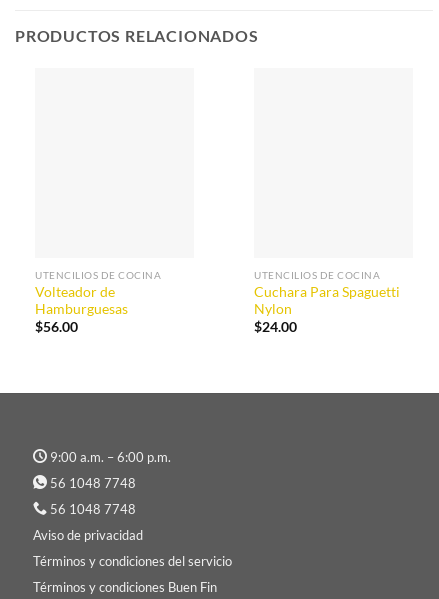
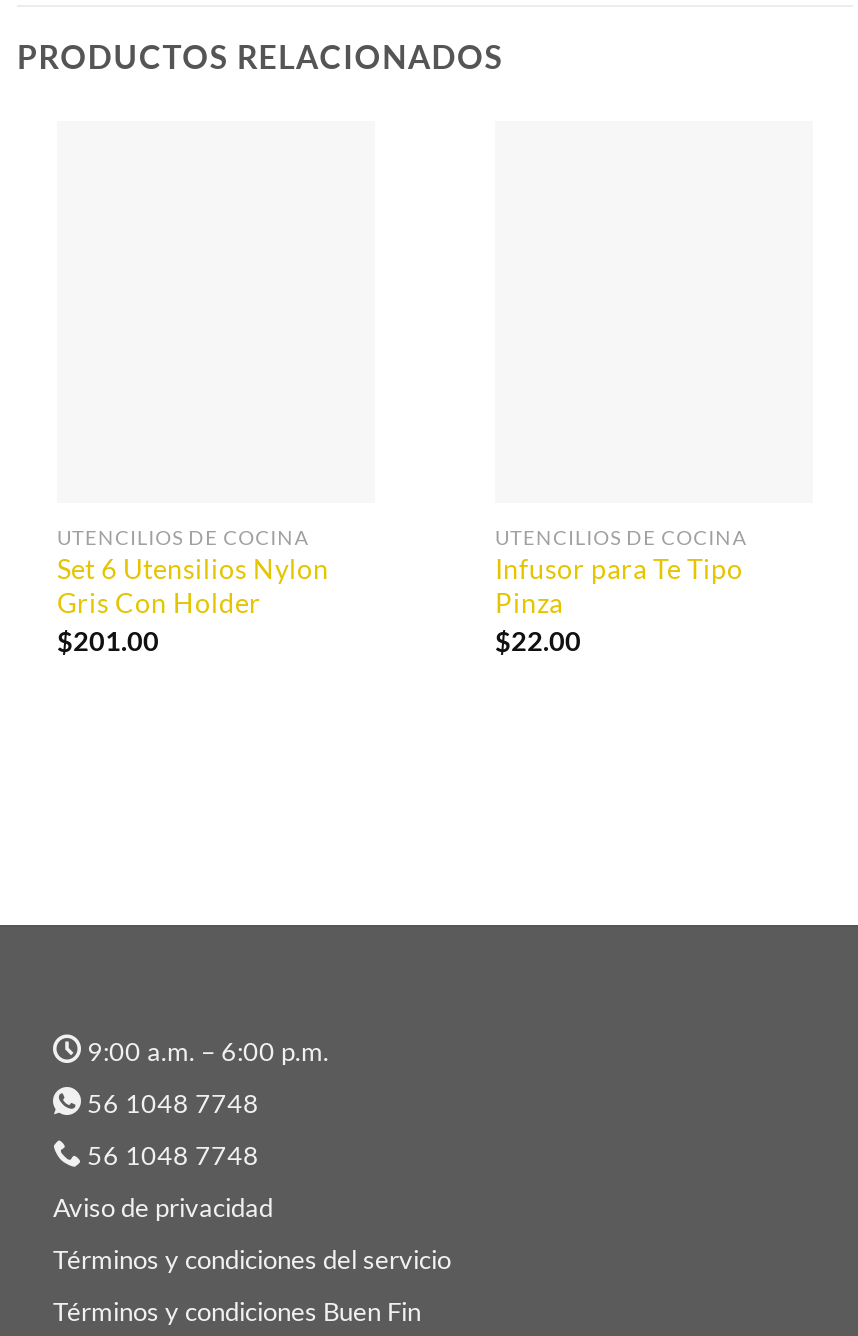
- Volteador de
- Hamburguesas
- $56.00
+ Set 6 Utensilios Nylon
+ Gris Con Holder
+ $201.00

- Cuchara Para Spaguetti
- Nylon
- $24.00
+ Infusor para Te Tipo
+ Pinza
+ $22.00
